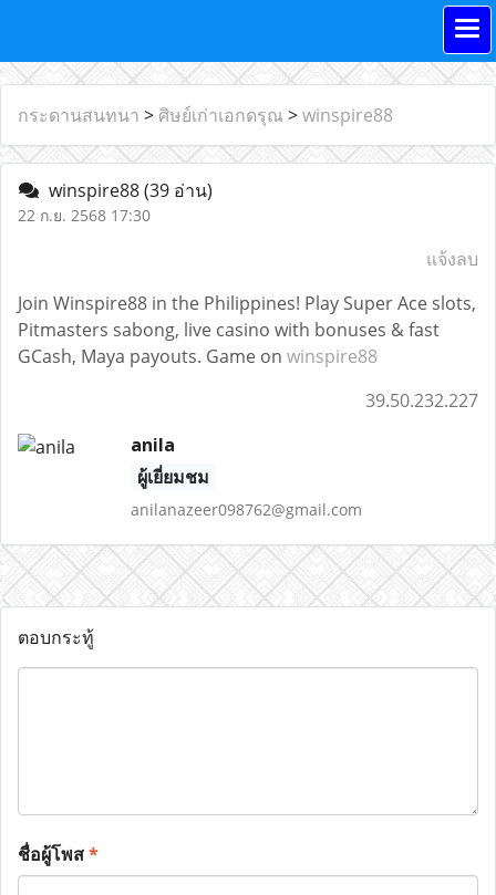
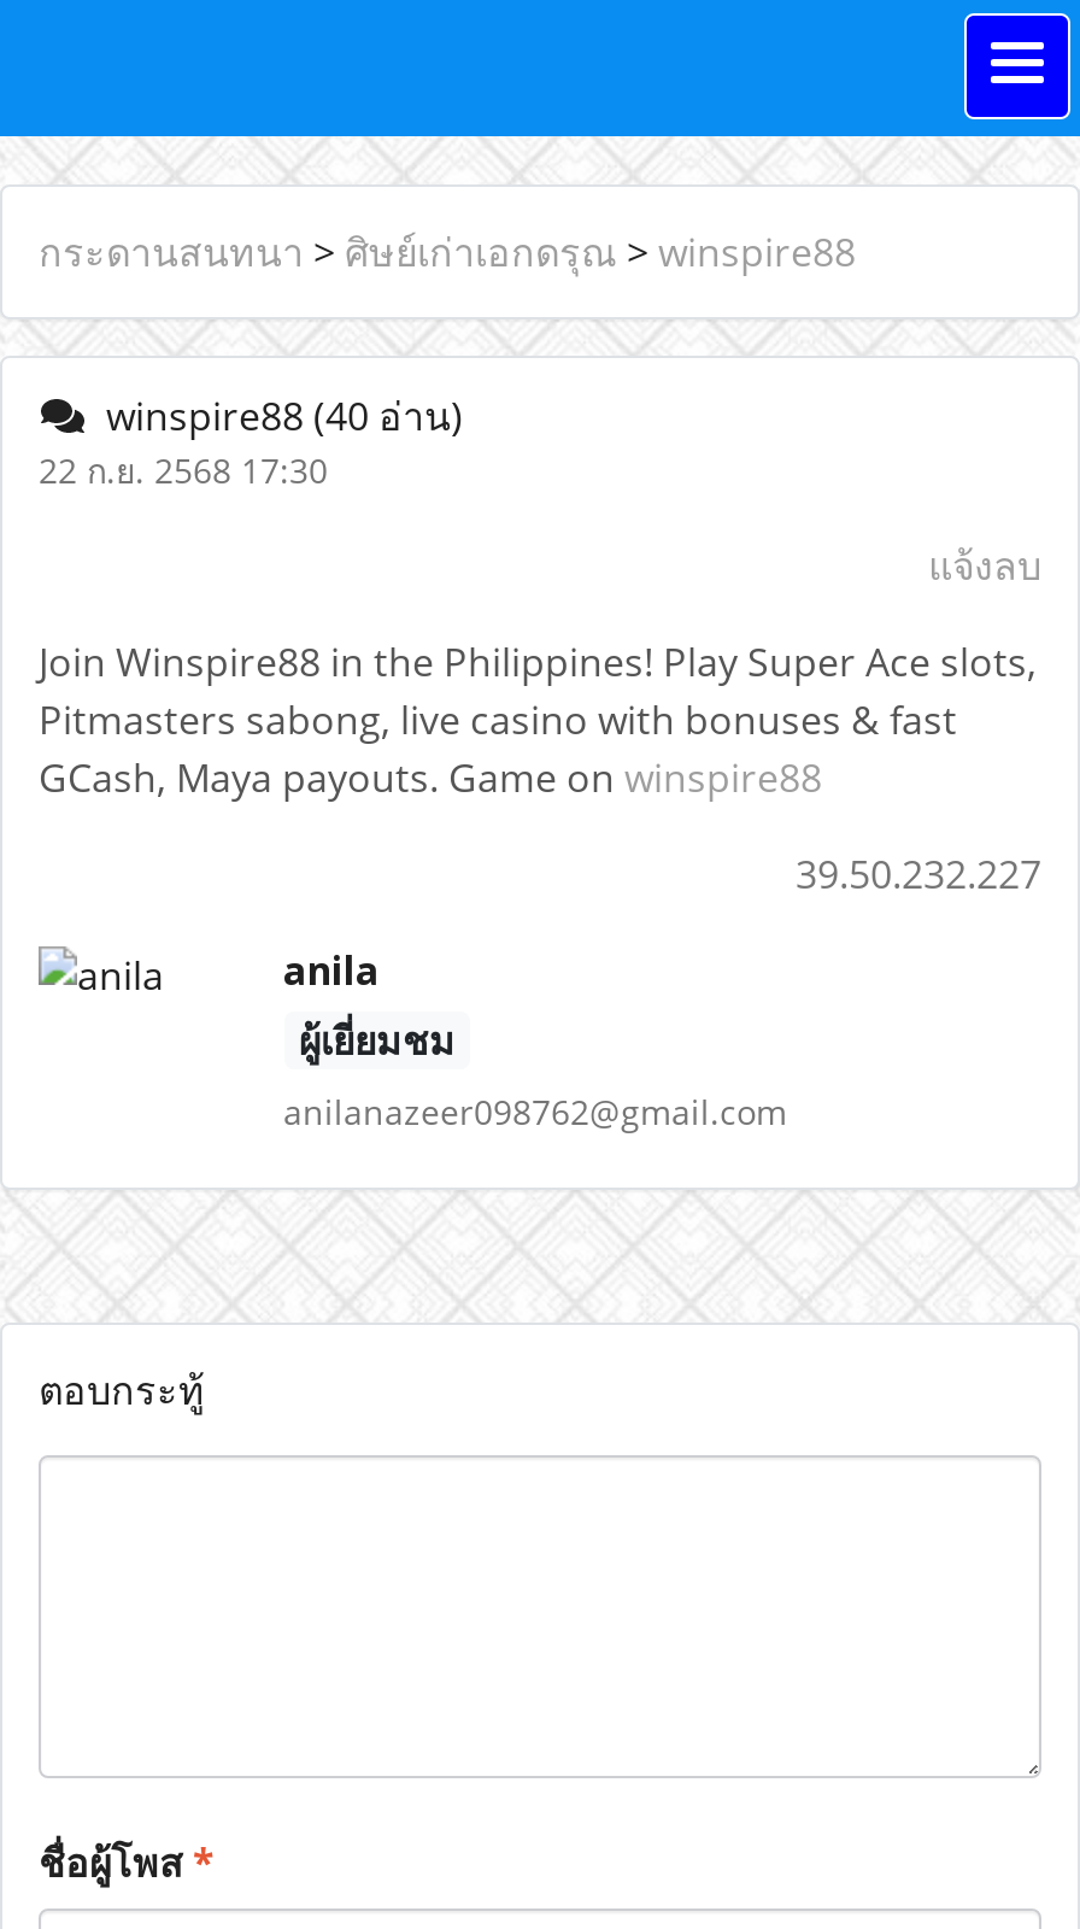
- winspire88 (39 อ่าน)
+ winspire88 (40 อ่าน)
